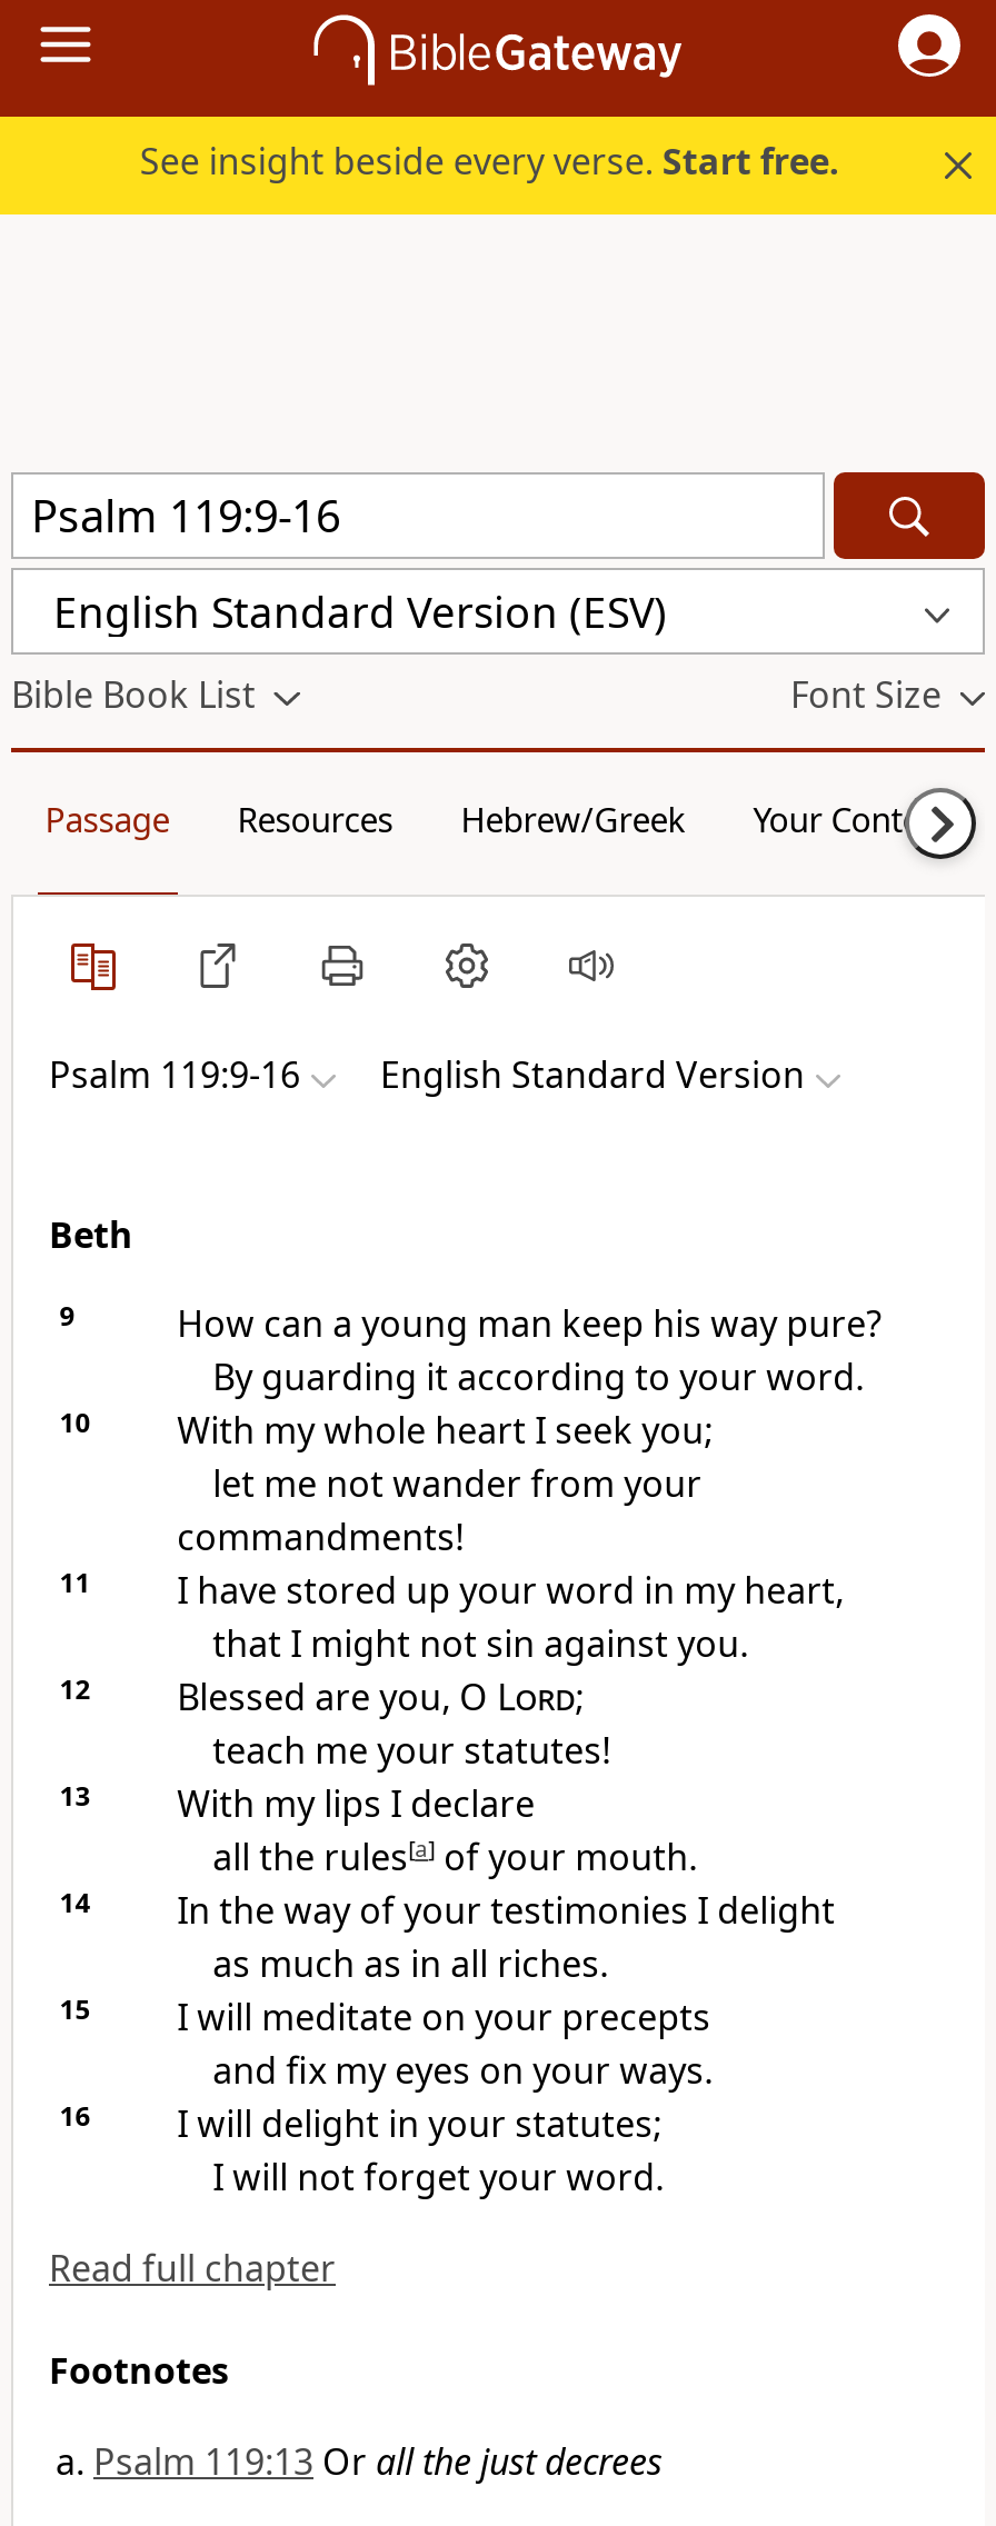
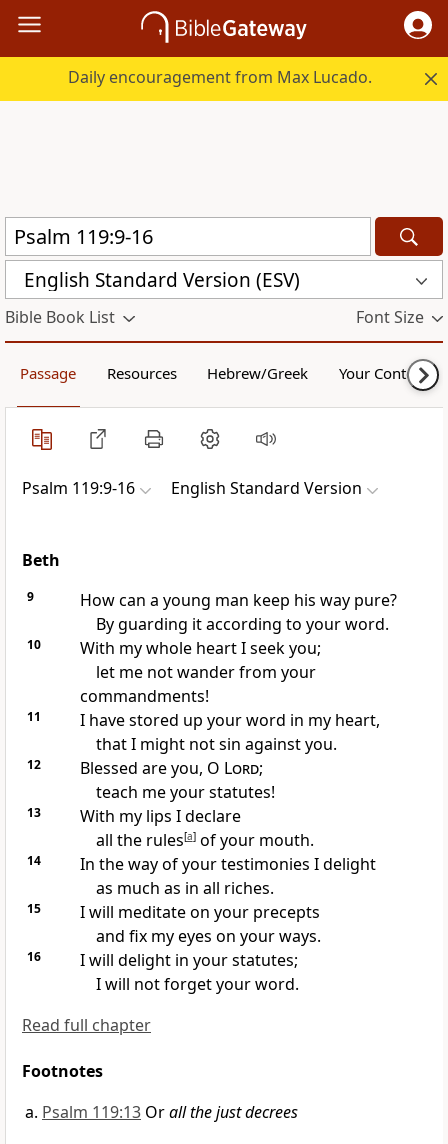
- See insight beside every verse. Start free.
+ Daily encouragement from Max Lucado.
